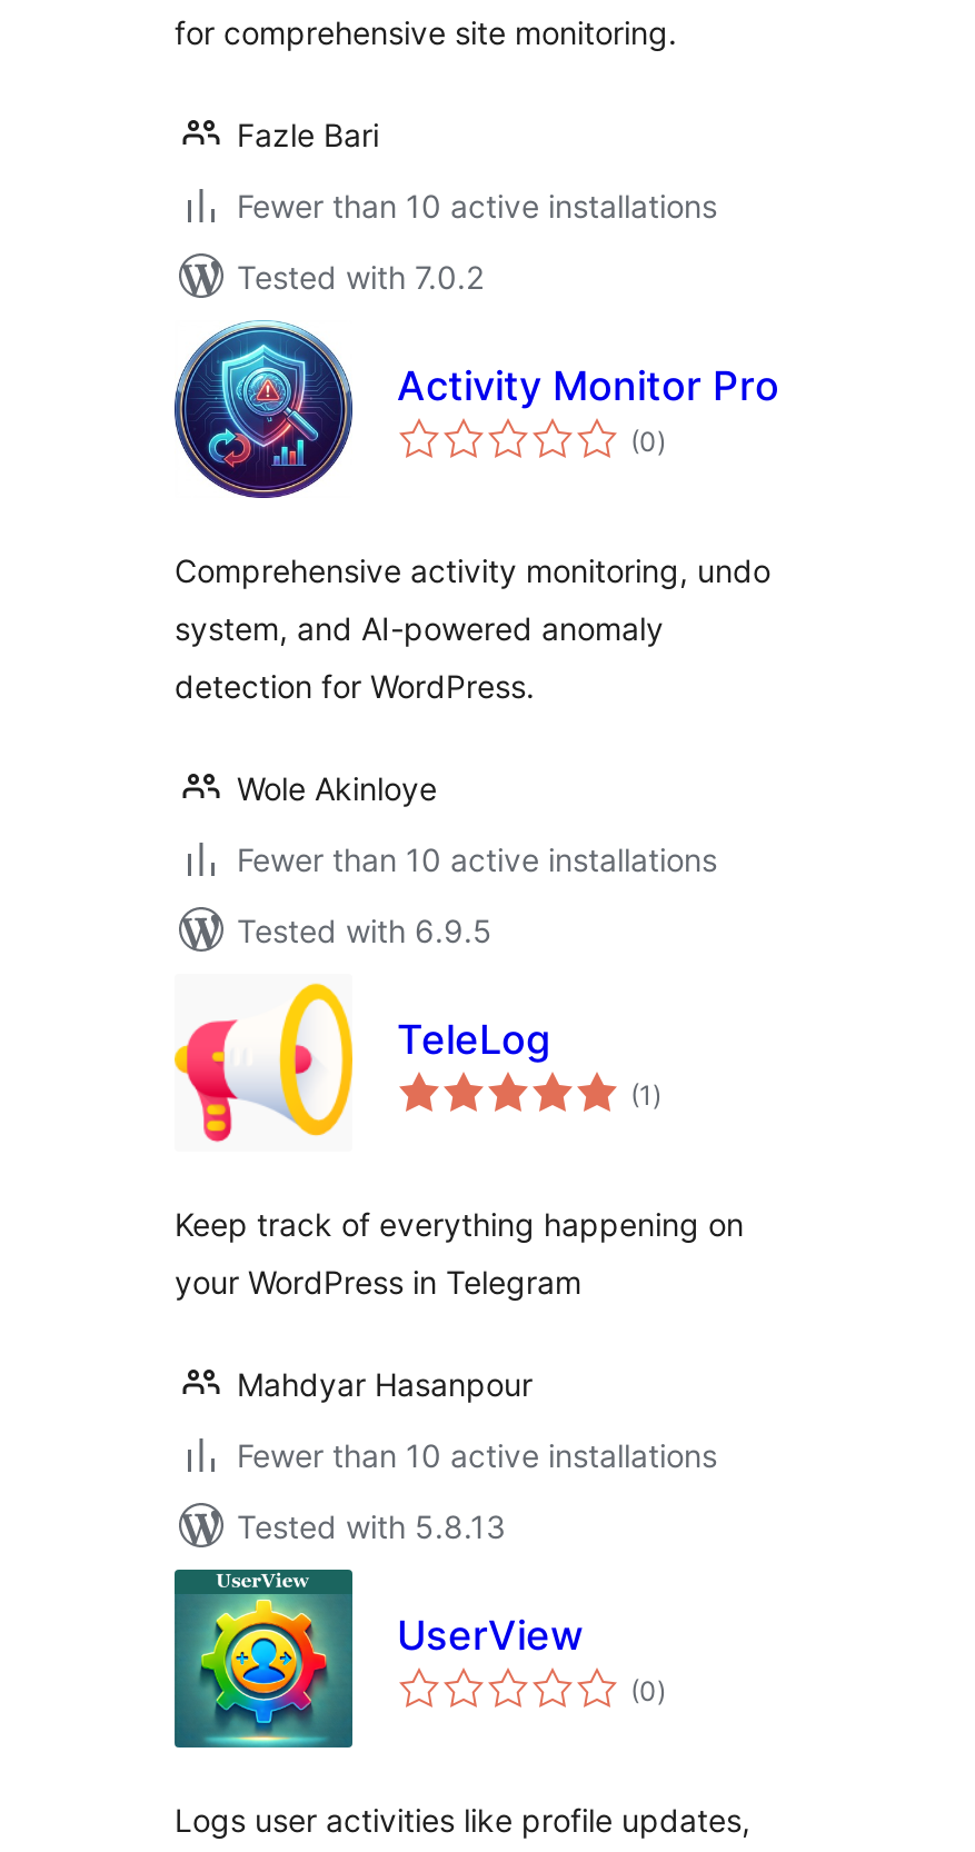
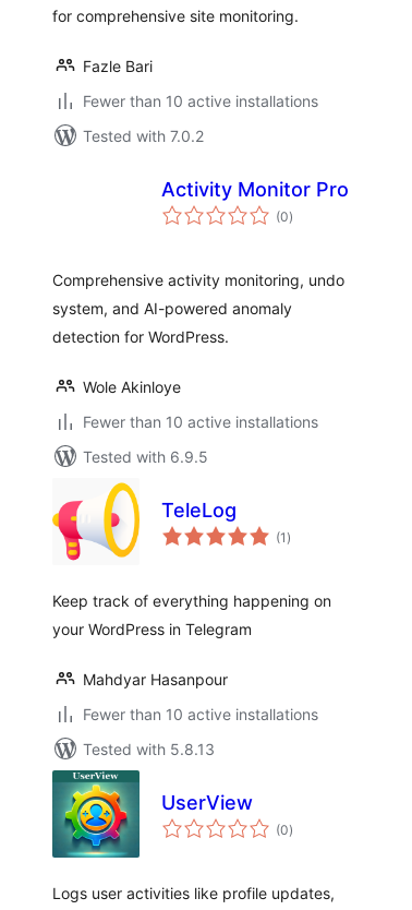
- [image]
